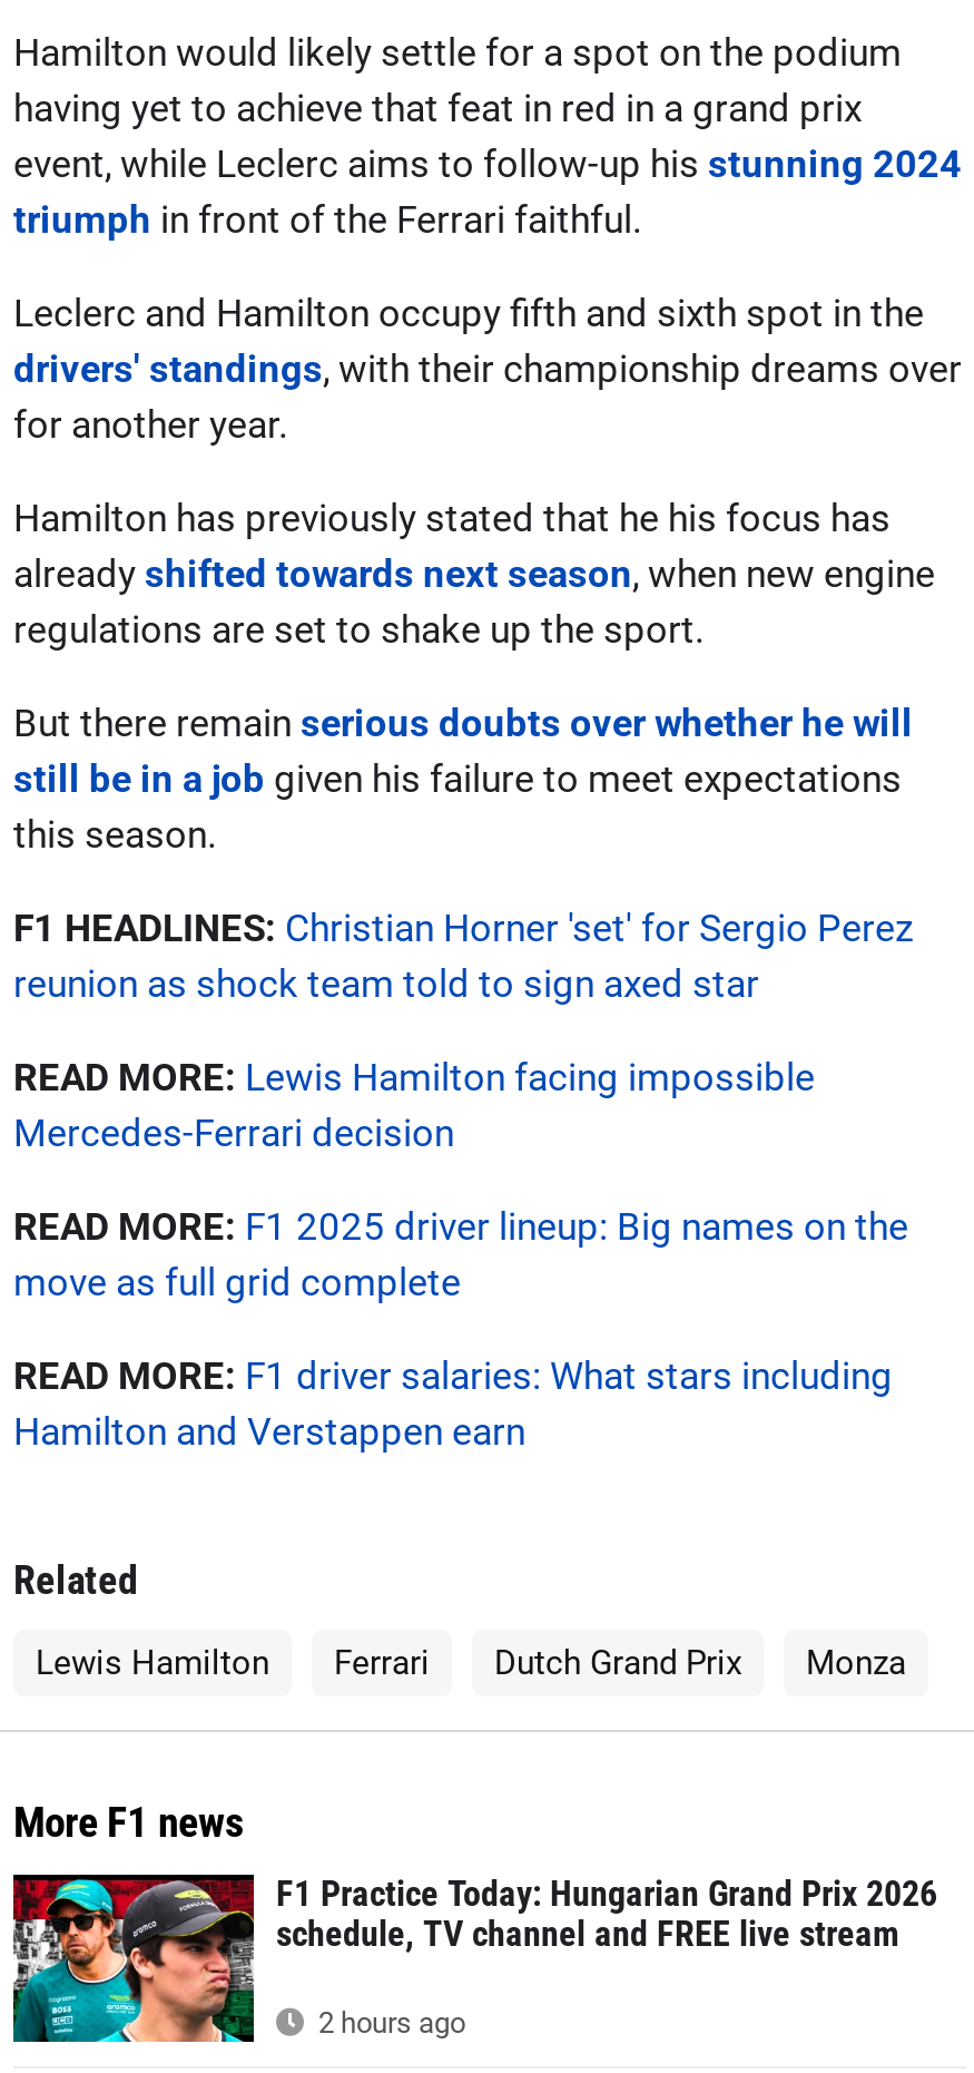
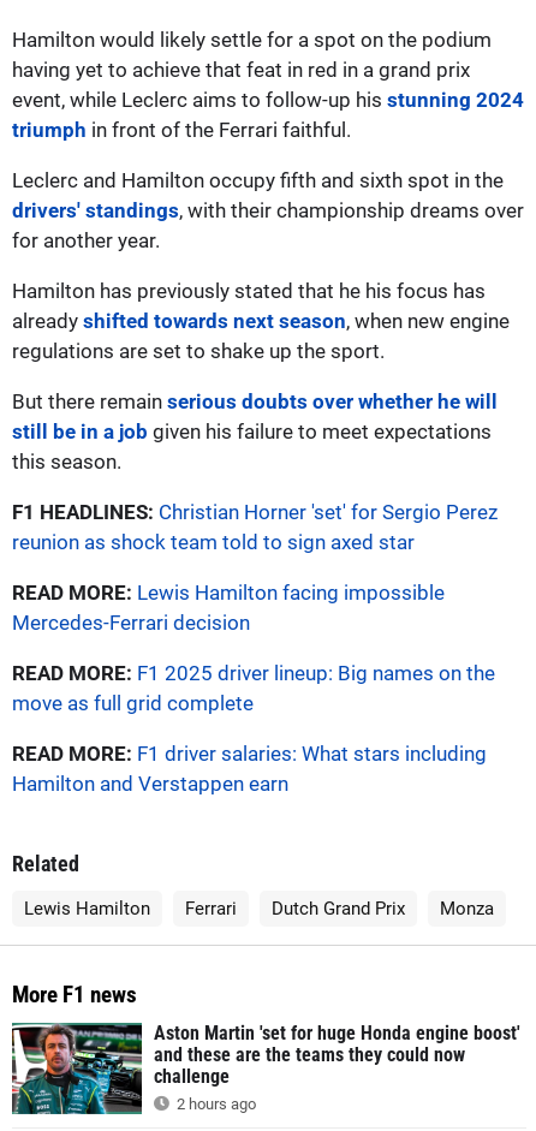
- [image]
- F1 Practice Today: Hungarian Grand Prix 2026
- schedule, TV channel and FREE live stream
+ [image]
+ Aston Martin 'set for huge Honda engine boost'
+ and these are the teams they could now
+ challenge
